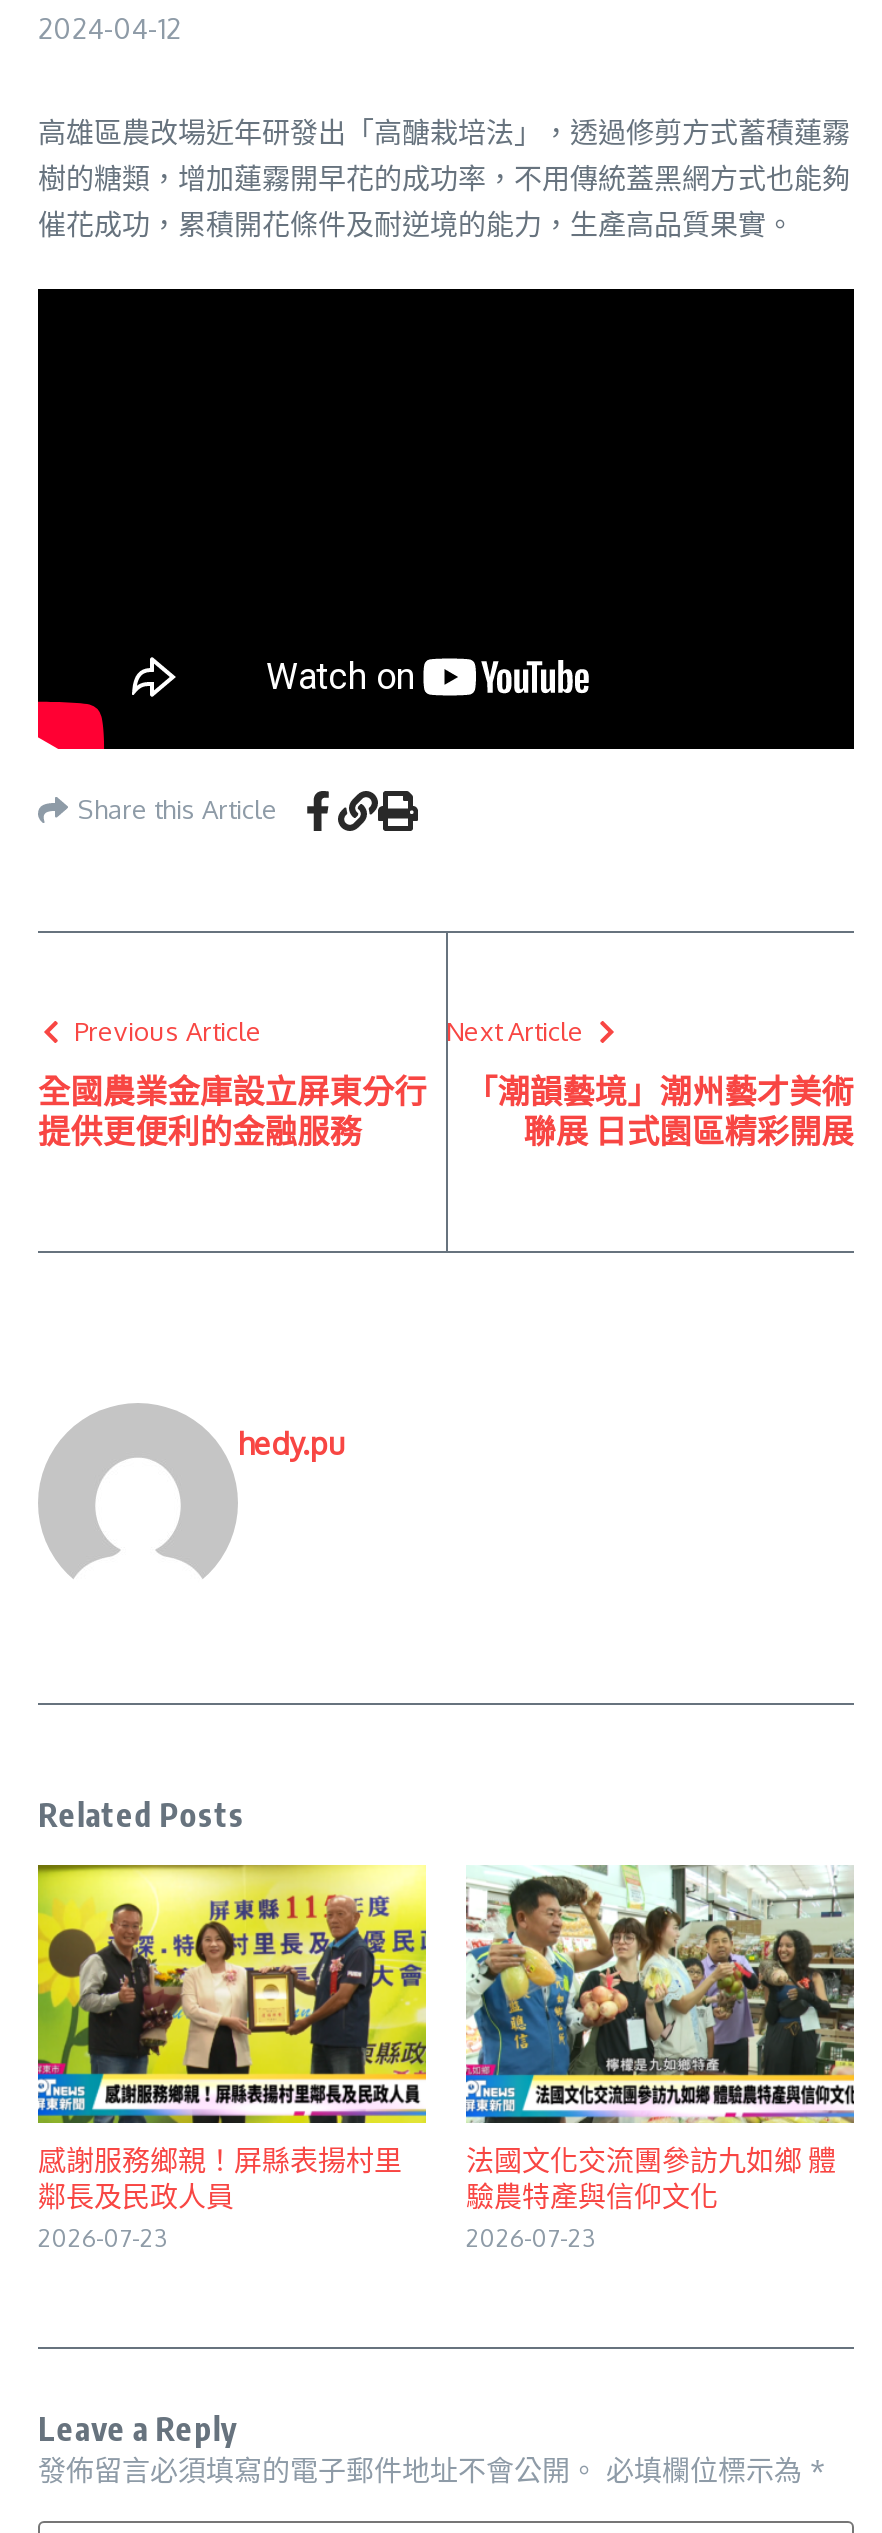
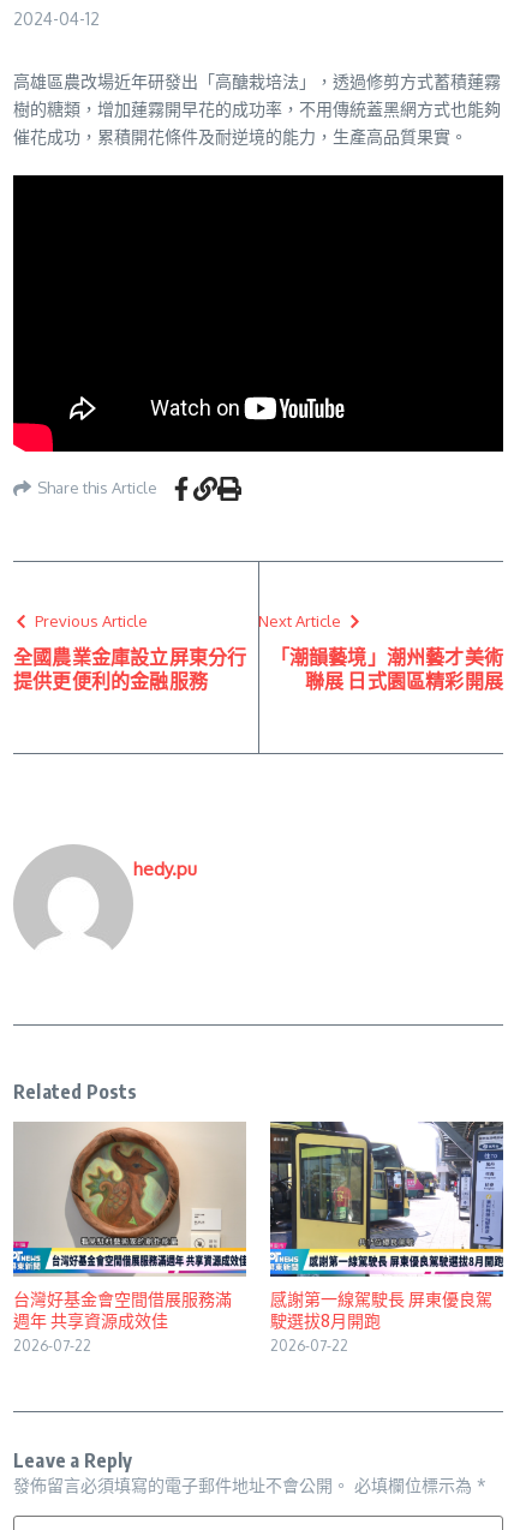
- [image]
- 感謝服務鄉親！屏縣表揚村里
- 鄰長及民政人員
- 2026-07-23
+ [image]
+ 台灣好基金會空間借展服務滿
+ 週年 共享資源成效佳
+ 2026-07-22

- [image]
- 法國文化交流團參訪九如鄉 體
- 驗農特產與信仰文化
- 2026-07-23
+ [image]
+ 感謝第一線駕駛長 屏東優良駕
+ 駛選拔8月開跑
+ 2026-07-22
